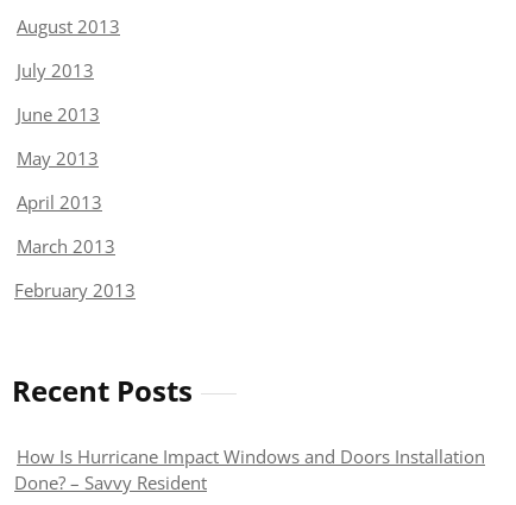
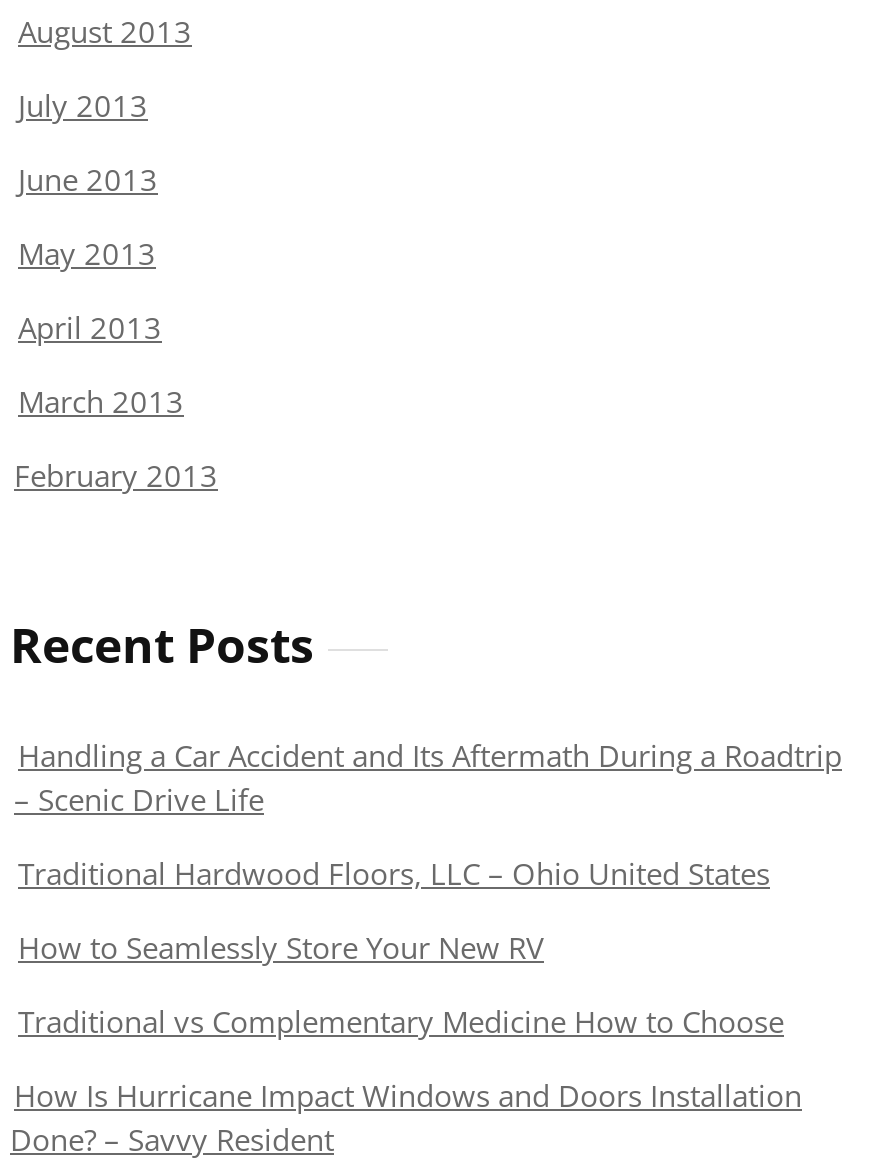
+ Handling a Car Accident and Its Aftermath During a Roadtrip
+ – Scenic Drive Life
+ Traditional Hardwood Floors, LLC – Ohio United States
+ How to Seamlessly Store Your New RV
+ Traditional vs Complementary Medicine How to Choose
